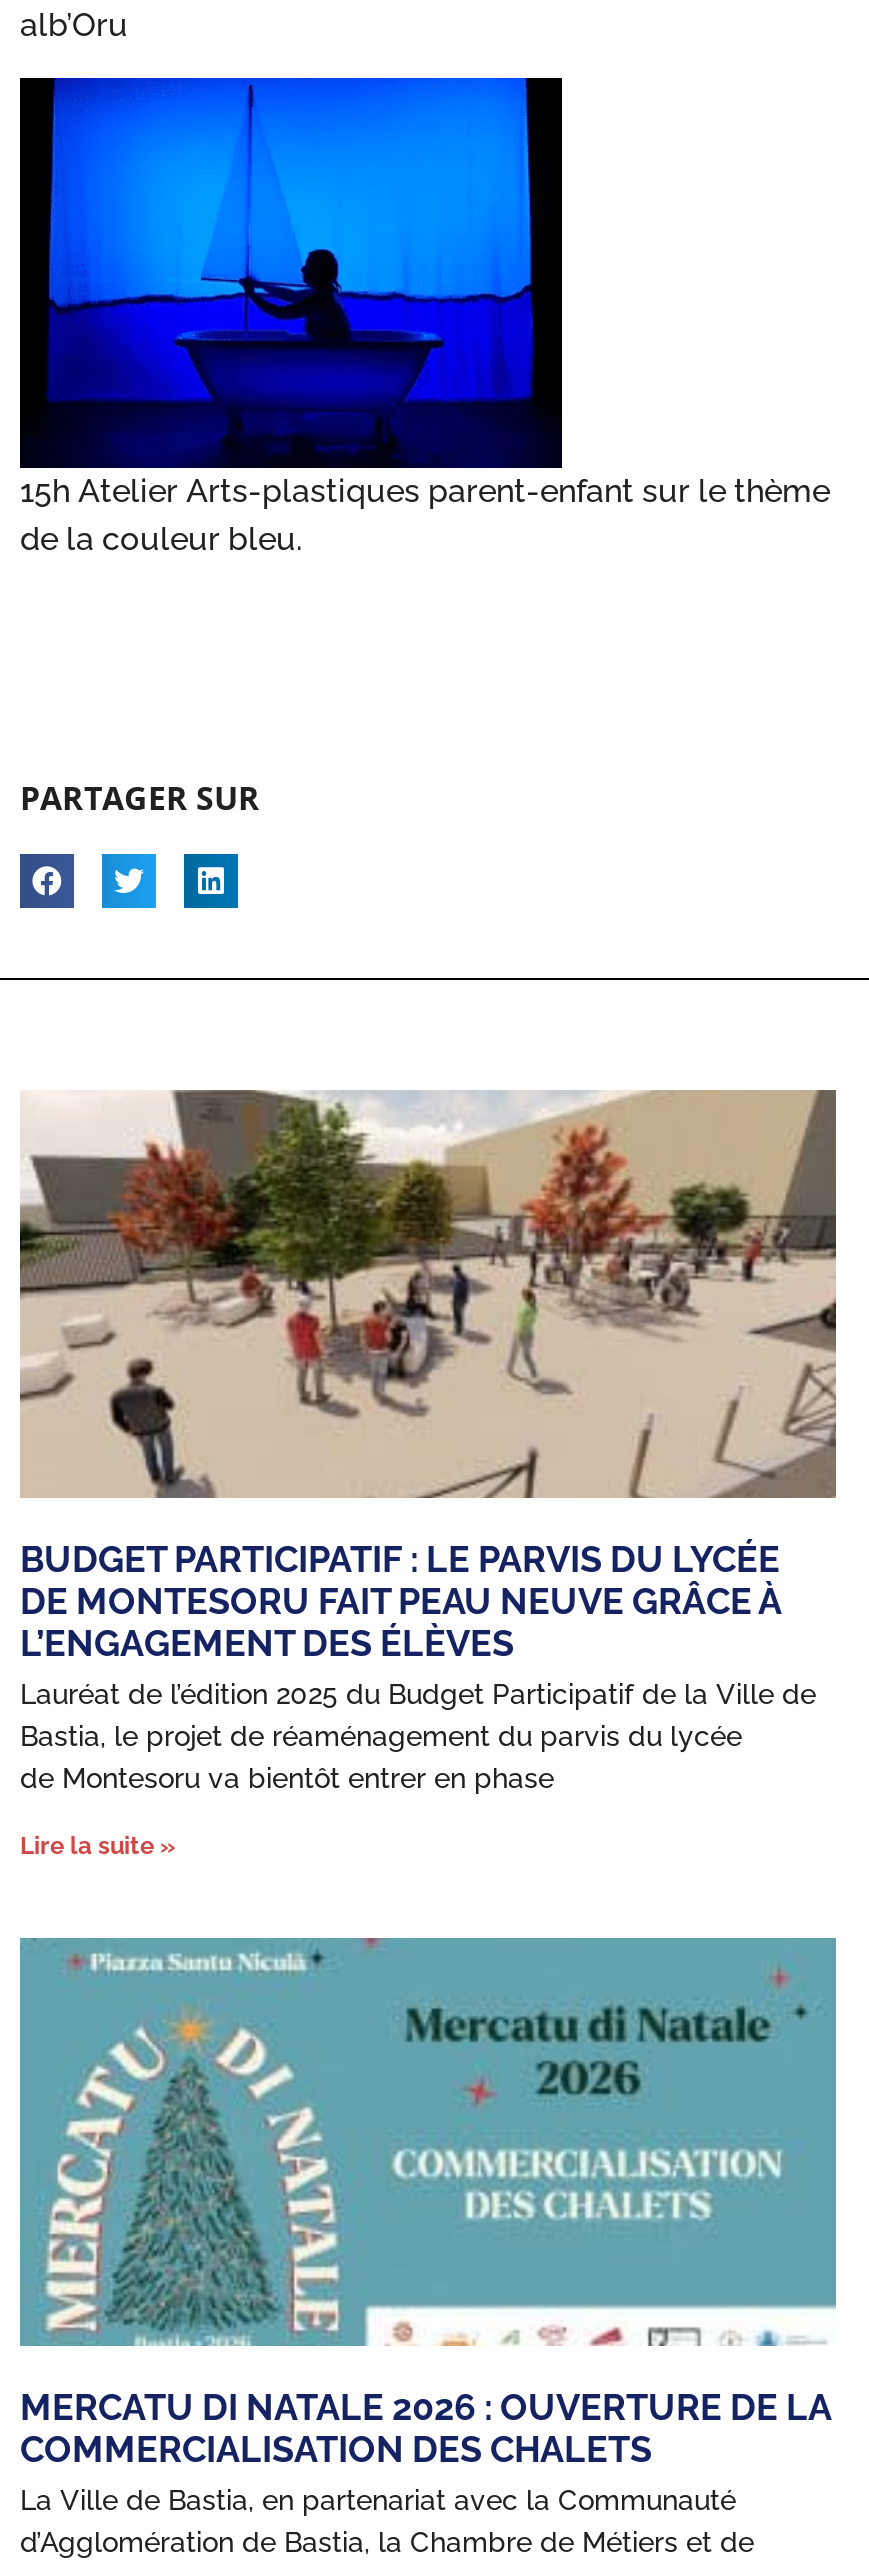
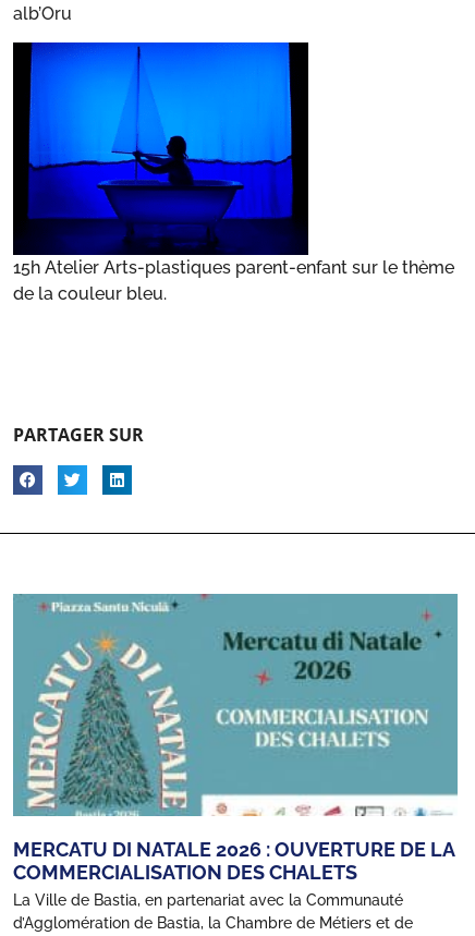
- [image]
- BUDGET PARTICIPATIF : LE PARVIS DU LYCÉE
- DE MONTESORU FAIT PEAU NEUVE GRÂCE À
- L’ENGAGEMENT DES ÉLÈVES
- Lauréat de l’édition 2025 du Budget Participatif de la Ville de
- Bastia, le projet de réaménagement du parvis du lycée
- de Montesoru va bientôt entrer en phase
- Lire la suite »
